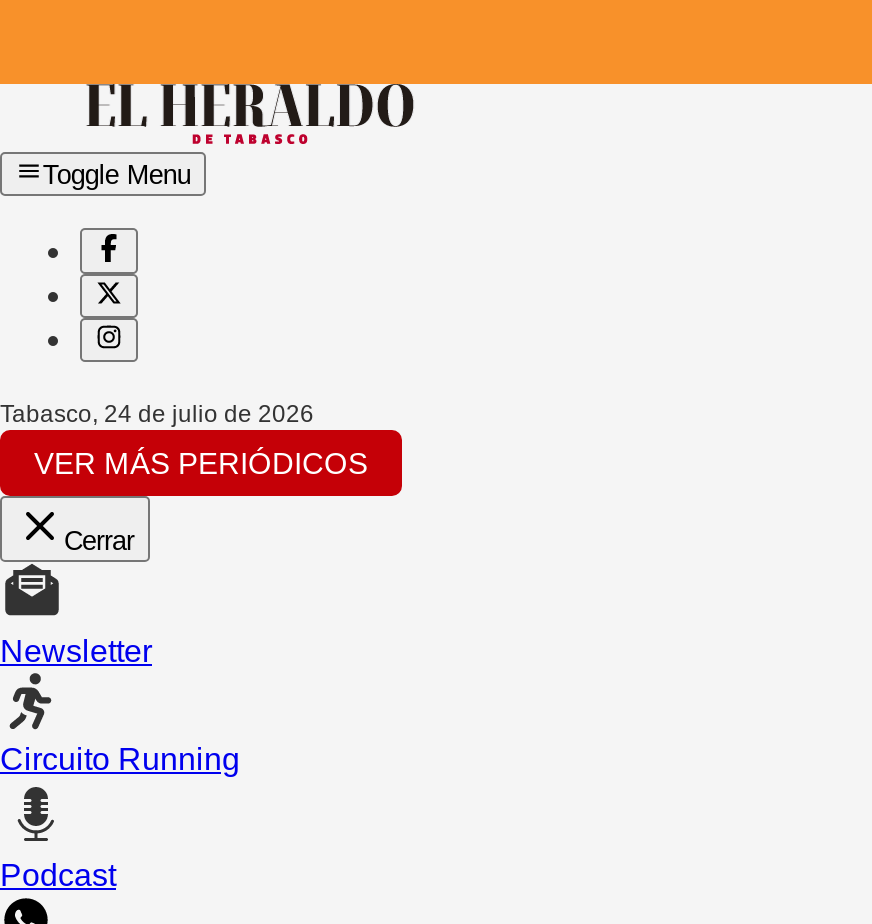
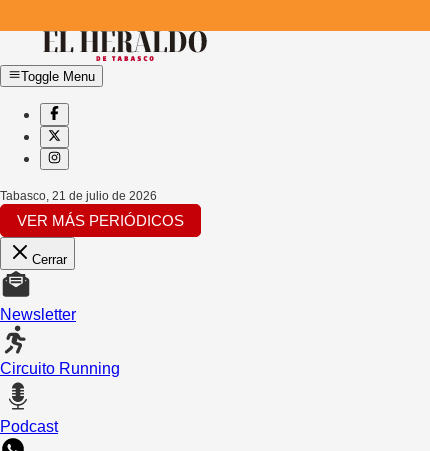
- Tabasco, 24 de julio de 2026
+ Tabasco, 21 de julio de 2026
